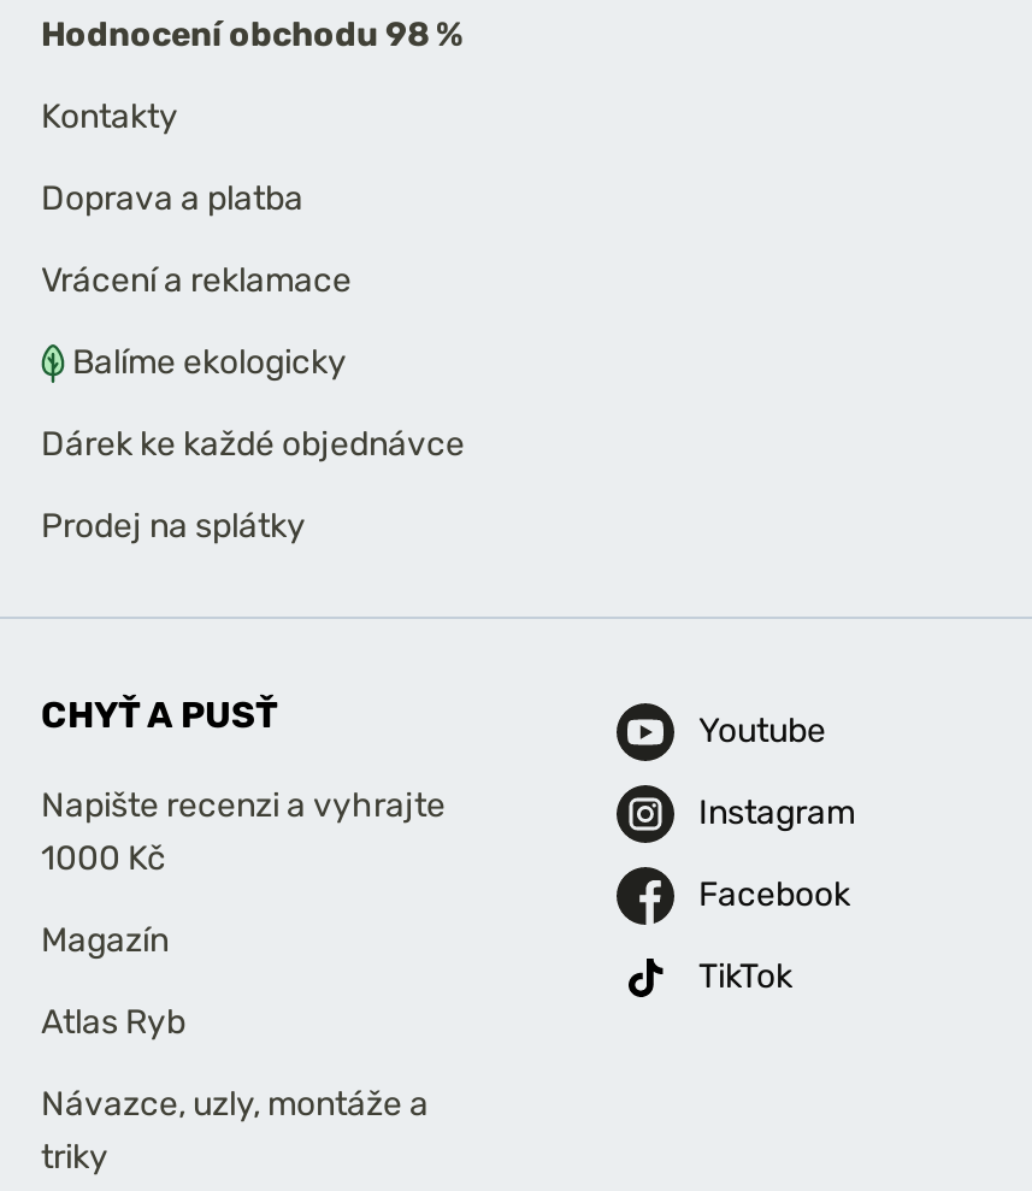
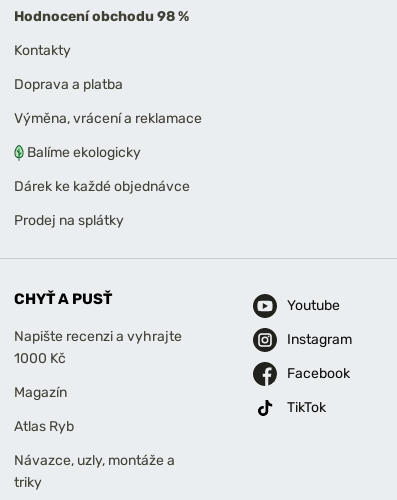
- Vrácení a reklamace
+ Výměna, vrácení a reklamace
